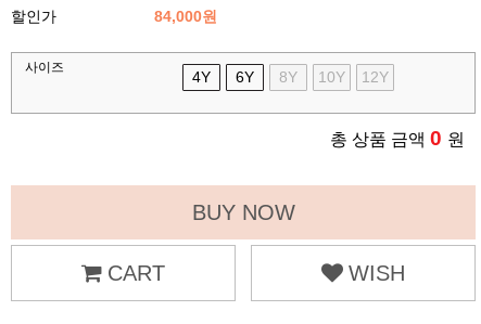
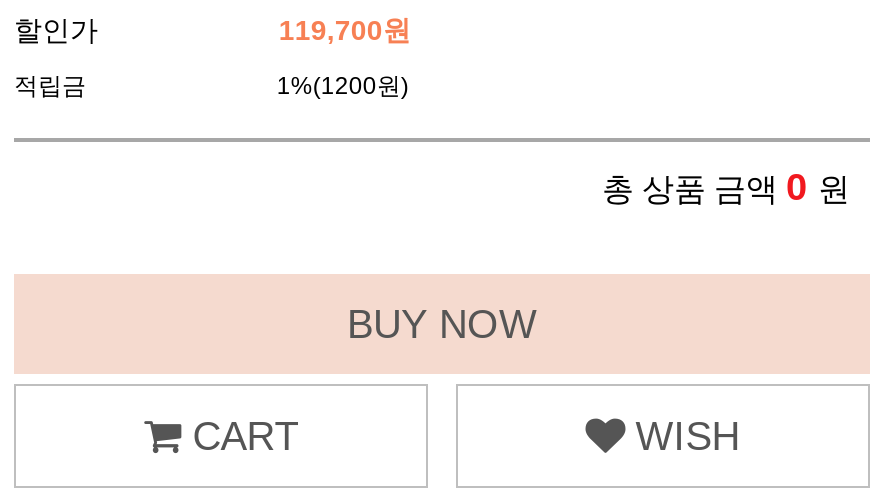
- 84,000원
+ 119,700원

- 사이즈
- 4Y
- 6Y
- 8Y
- 10Y
- 12Y
+ 적립금
+ 1%(1200원)
